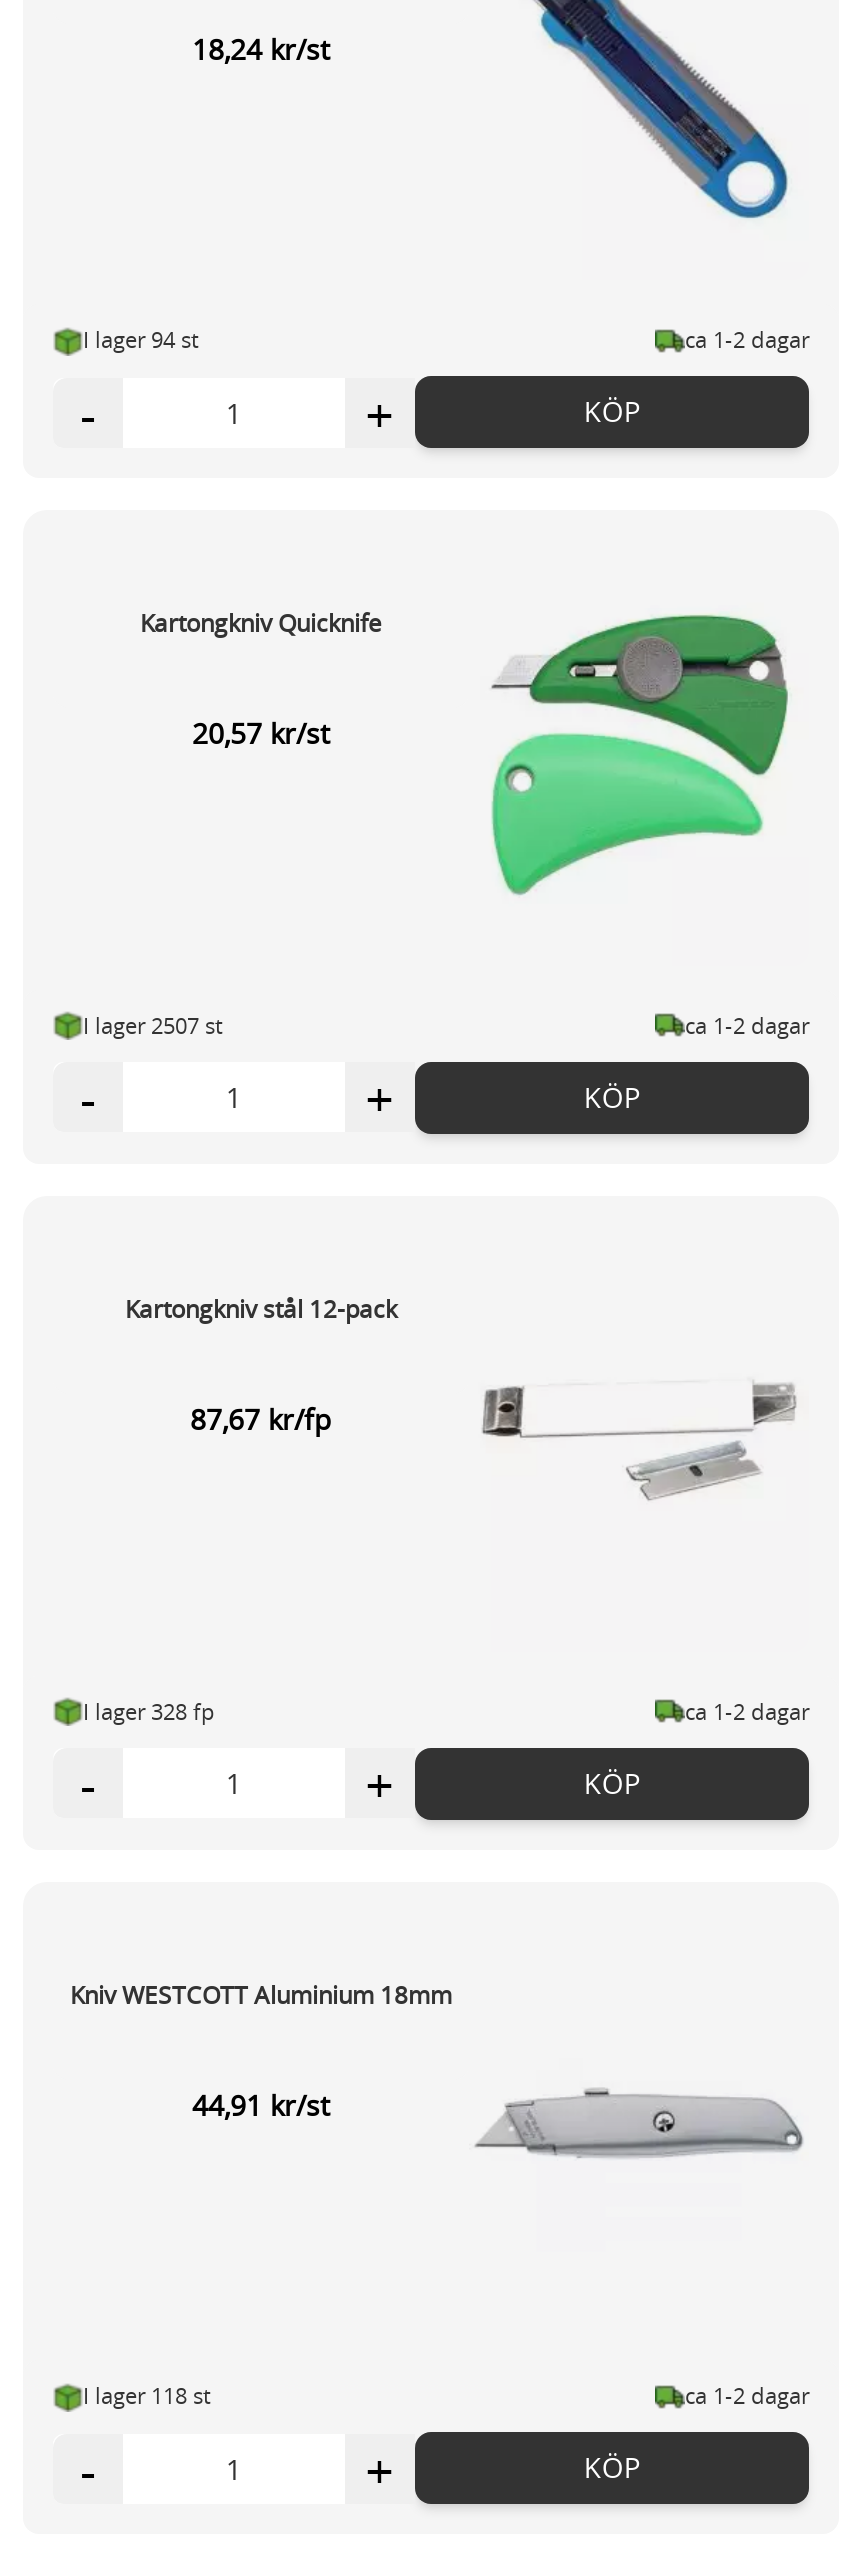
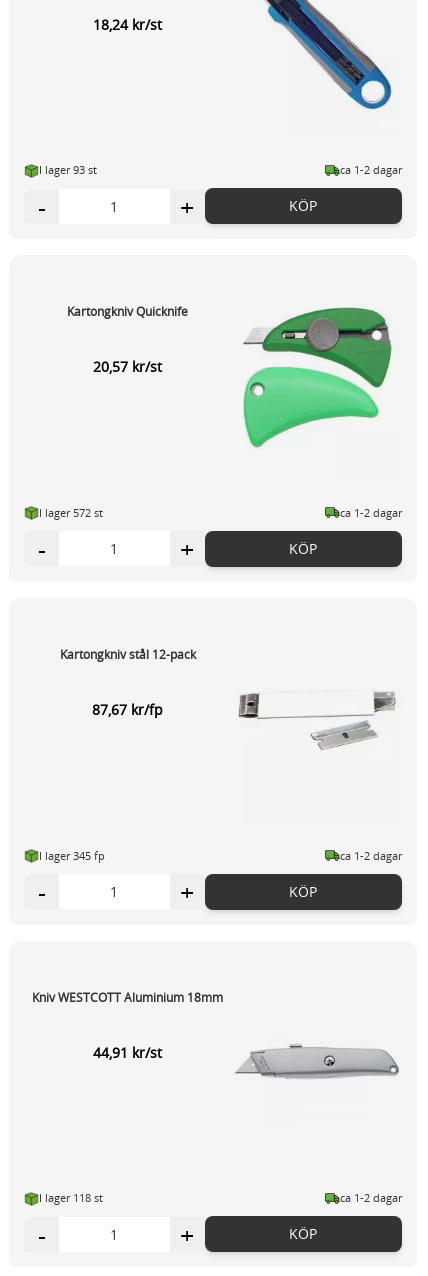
- I lager 94 st
+ I lager 93 st

- I lager 2507 st
+ I lager 572 st

- I lager 328 fp
+ I lager 345 fp
